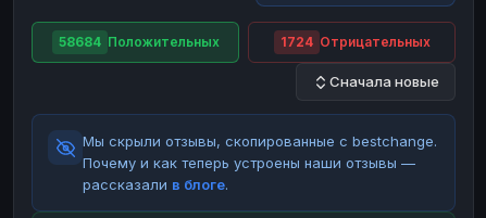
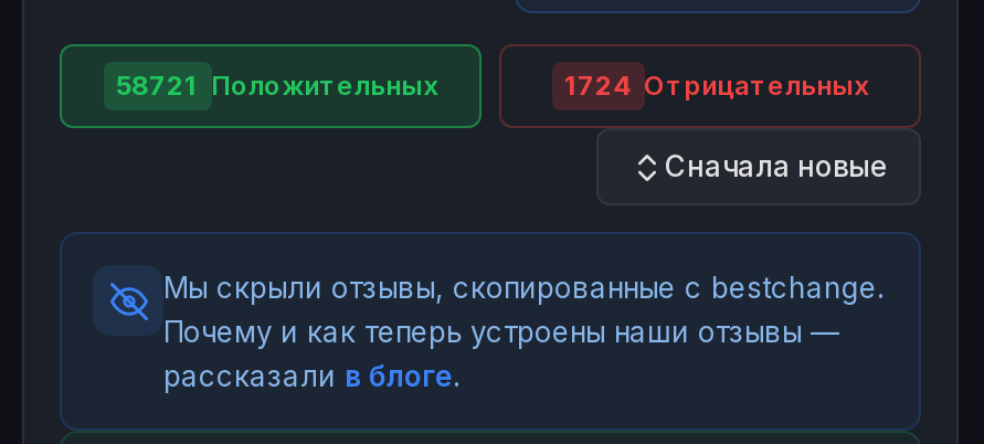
- 58684 Положительных
+ 58721 Положительных
